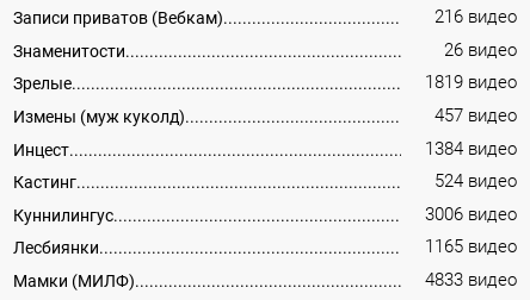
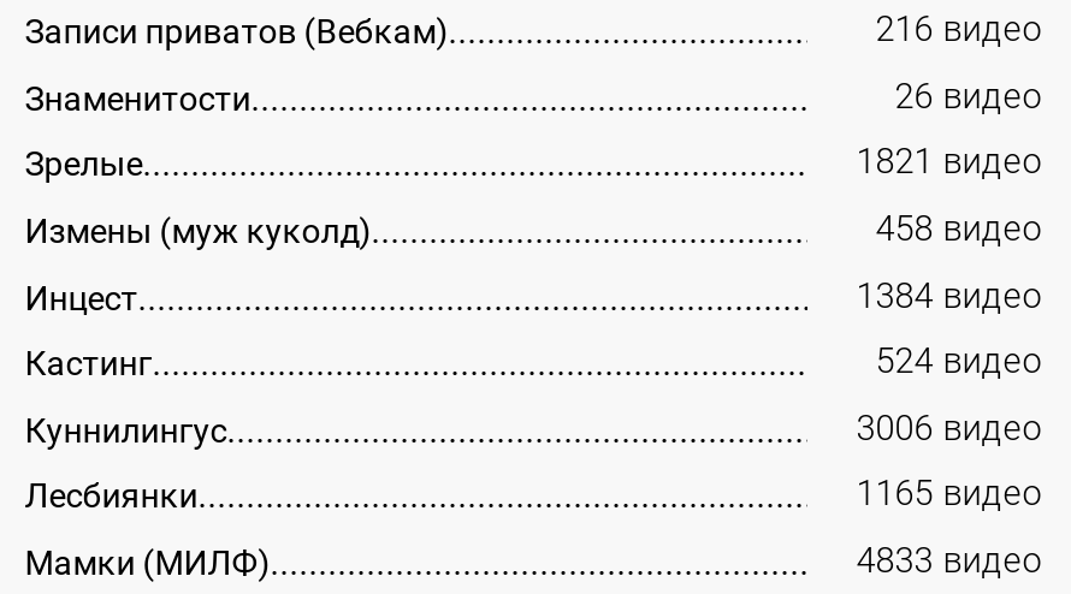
- 1819 видео
+ 1821 видео

- 457 видео
+ 458 видео
